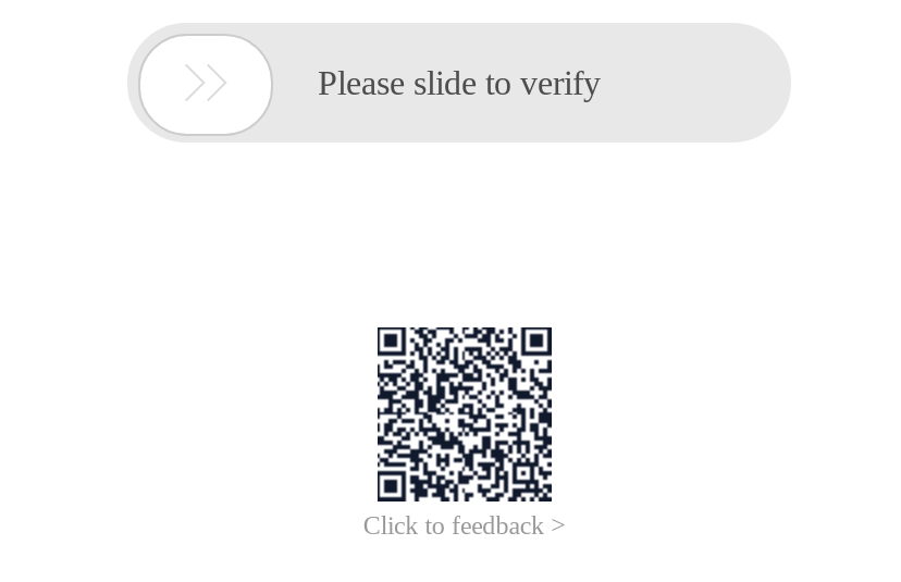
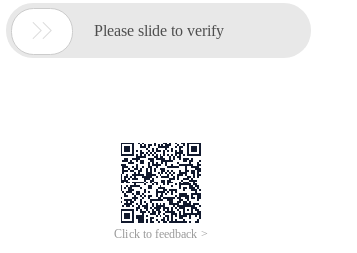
- [image]
+ [image]
